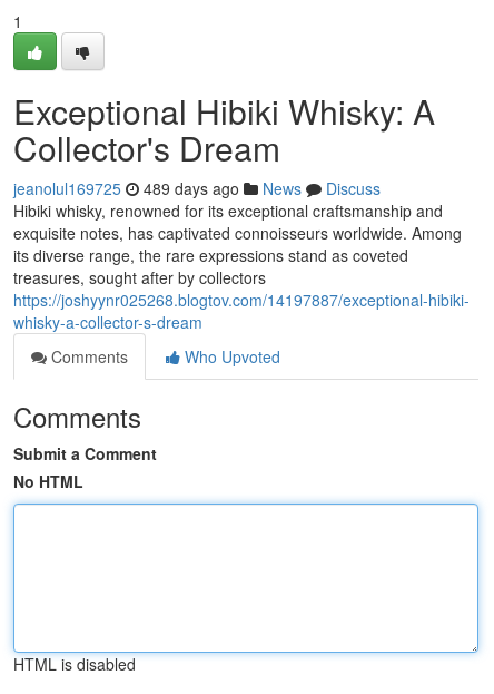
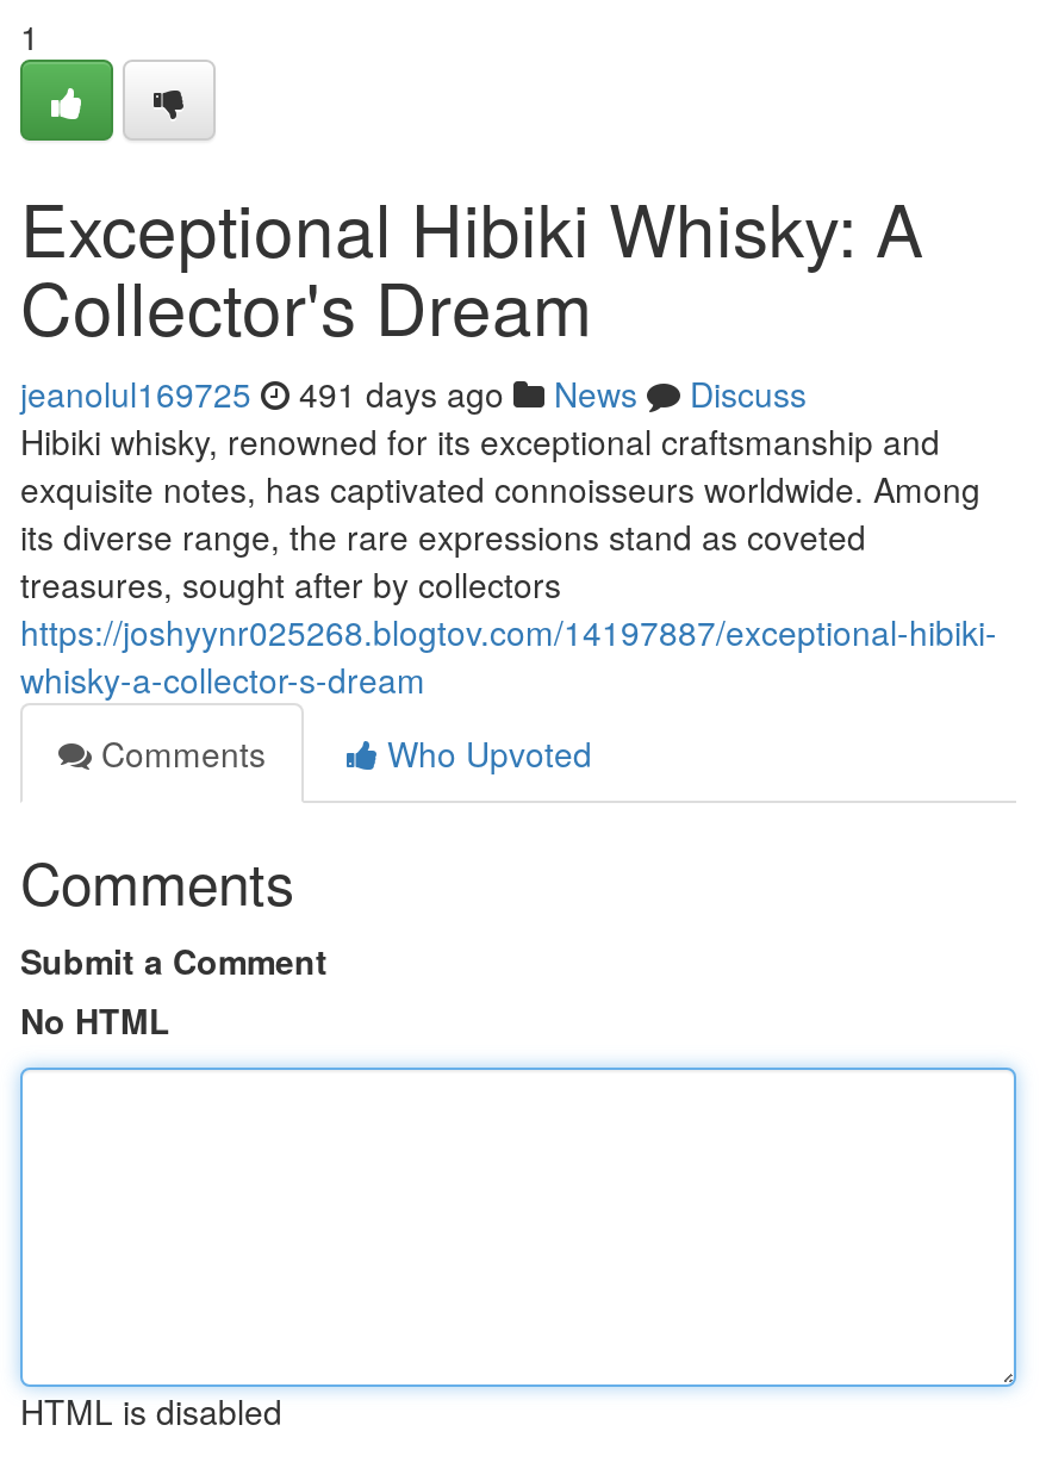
- jeanolul169725 489 days ago News Discuss
+ jeanolul169725 491 days ago News Discuss
